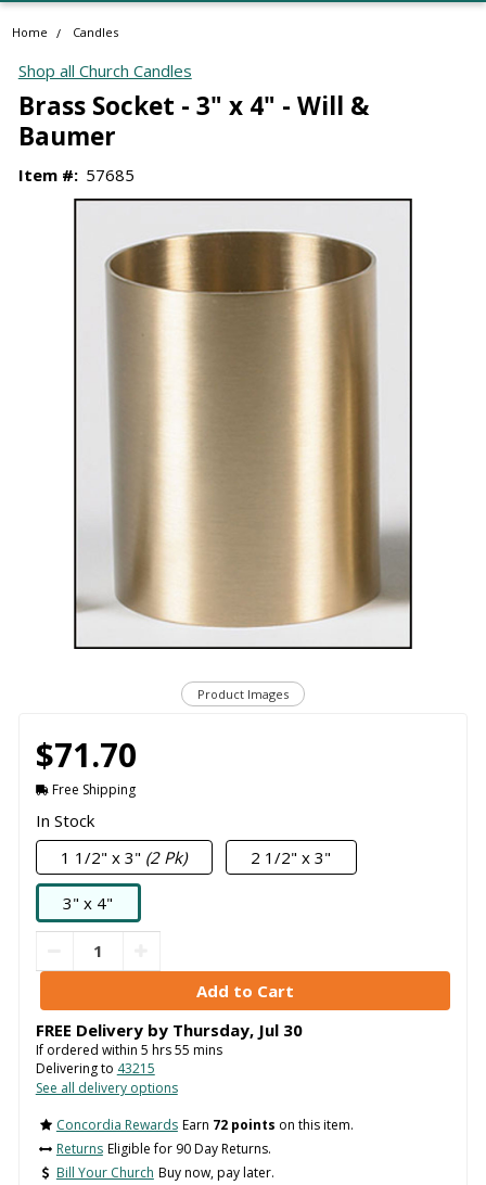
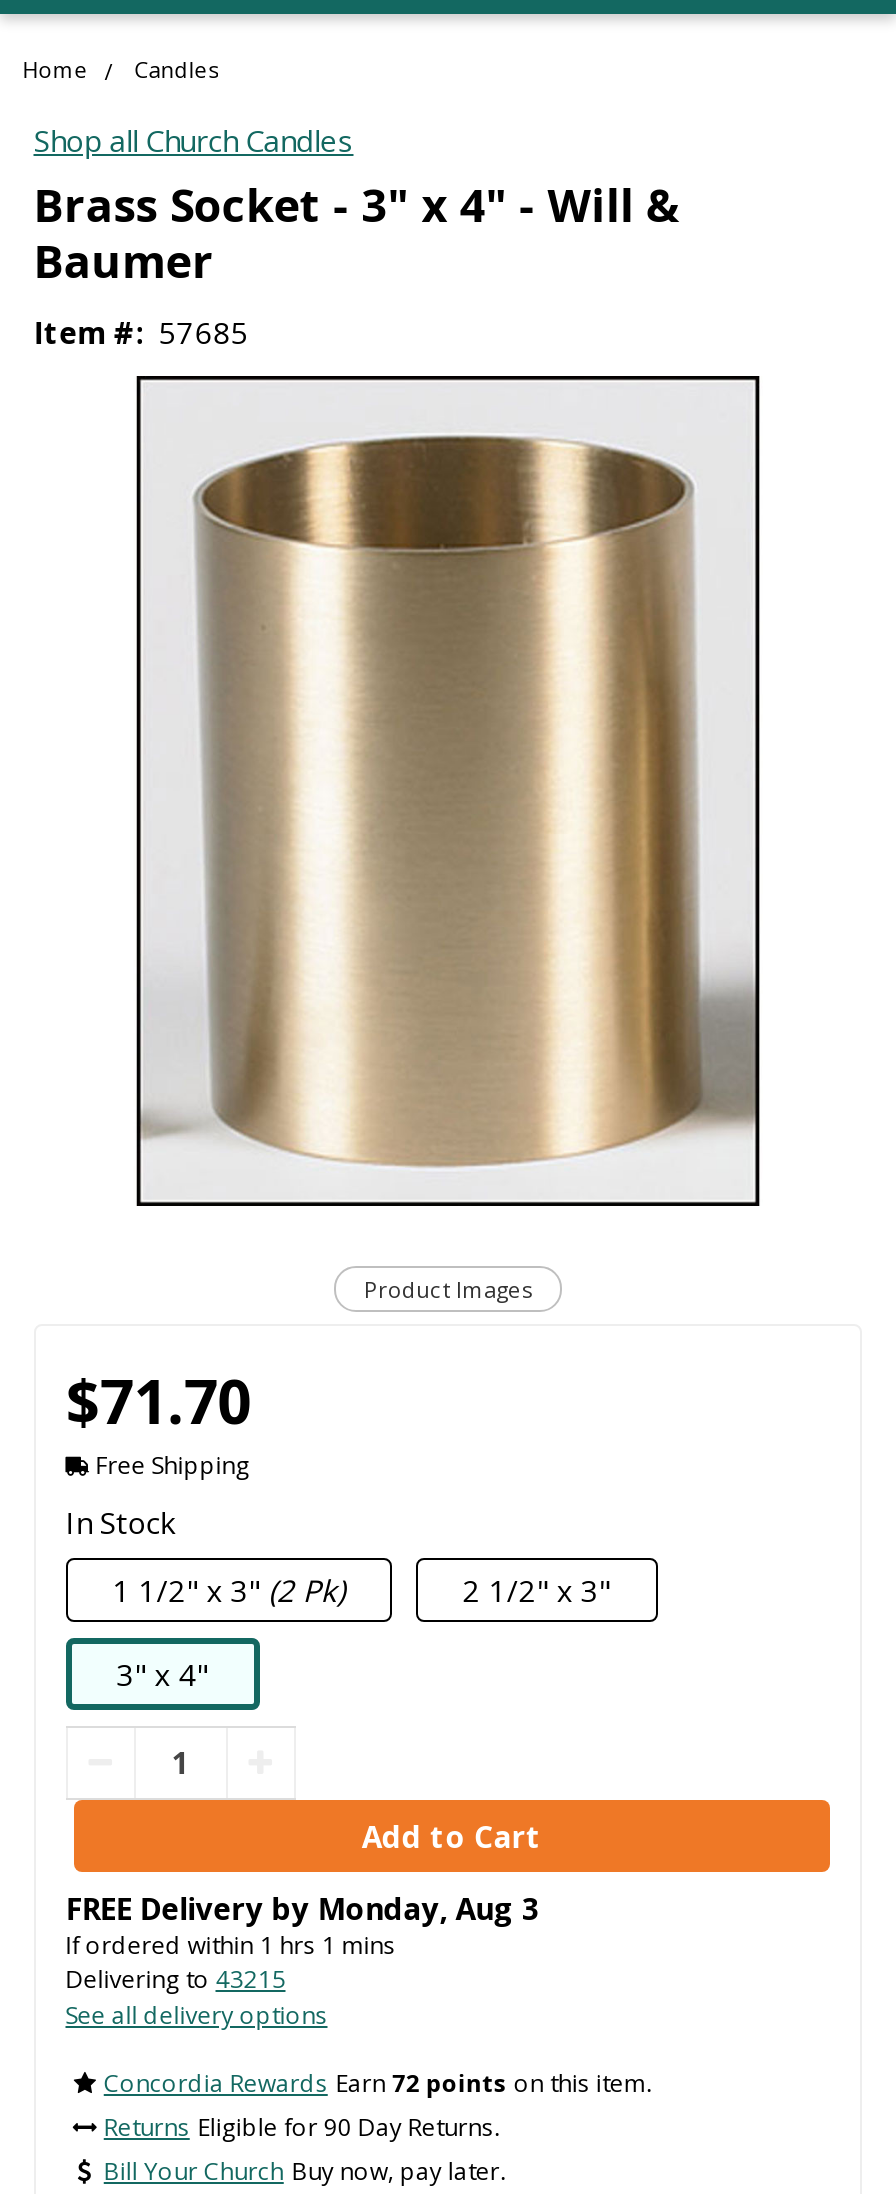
- FREE Delivery by Thursday, Jul 30
+ FREE Delivery by Monday, Aug 3

- If ordered within 5 hrs 55 mins
+ If ordered within 1 hrs 1 mins
